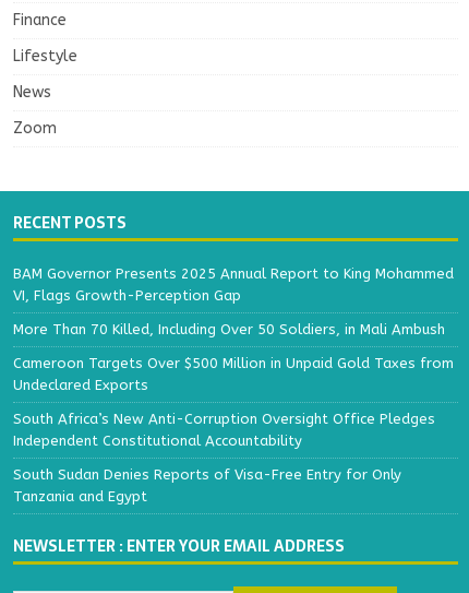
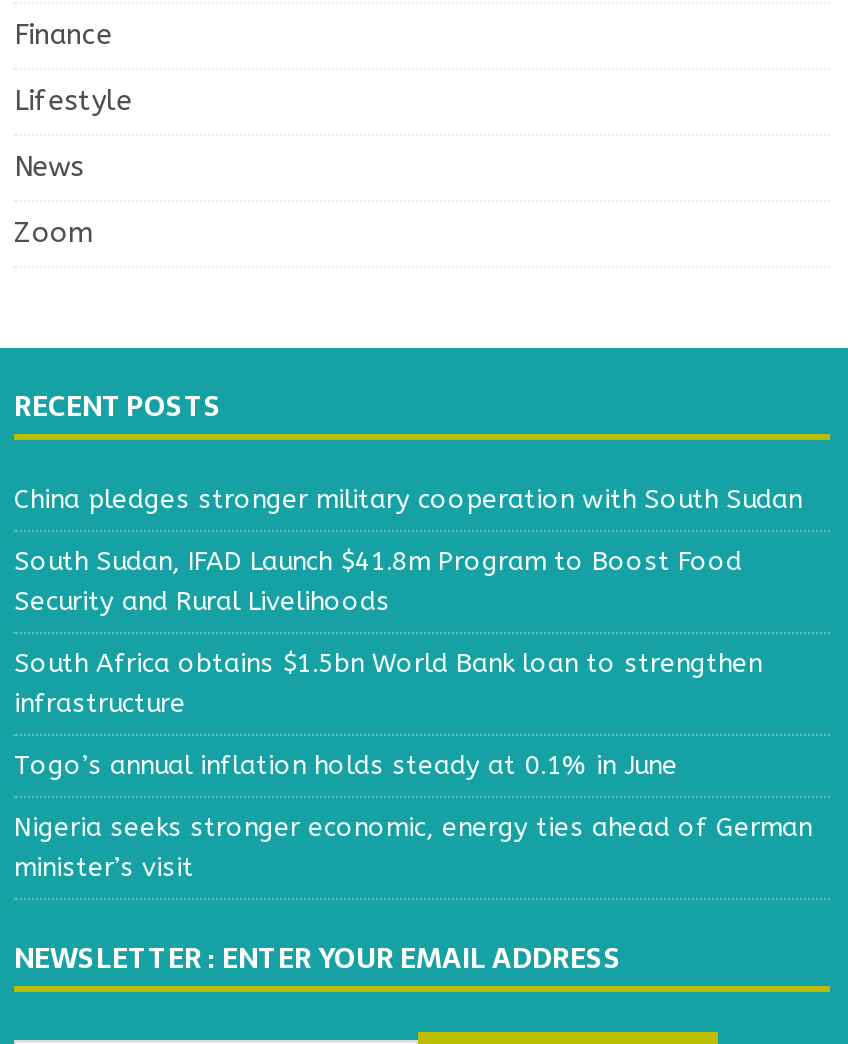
- BAM Governor Presents 2025 Annual Report to King Mohammed
- VI, Flags Growth-Perception Gap
+ China pledges stronger military cooperation with South Sudan

- More Than 70 Killed, Including Over 50 Soldiers, in Mali Ambush
+ South Sudan, IFAD Launch $41.8m Program to Boost Food
+ Security and Rural Livelihoods

- Cameroon Targets Over $500 Million in Unpaid Gold Taxes from
- Undeclared Exports
+ South Africa obtains $1.5bn World Bank loan to strengthen
+ infrastructure

- South Africa’s New Anti-Corruption Oversight Office Pledges
- Independent Constitutional Accountability
+ Togo’s annual inflation holds steady at 0.1% in June

- South Sudan Denies Reports of Visa-Free Entry for Only
- Tanzania and Egypt
+ Nigeria seeks stronger economic, energy ties ahead of German
+ minister’s visit
